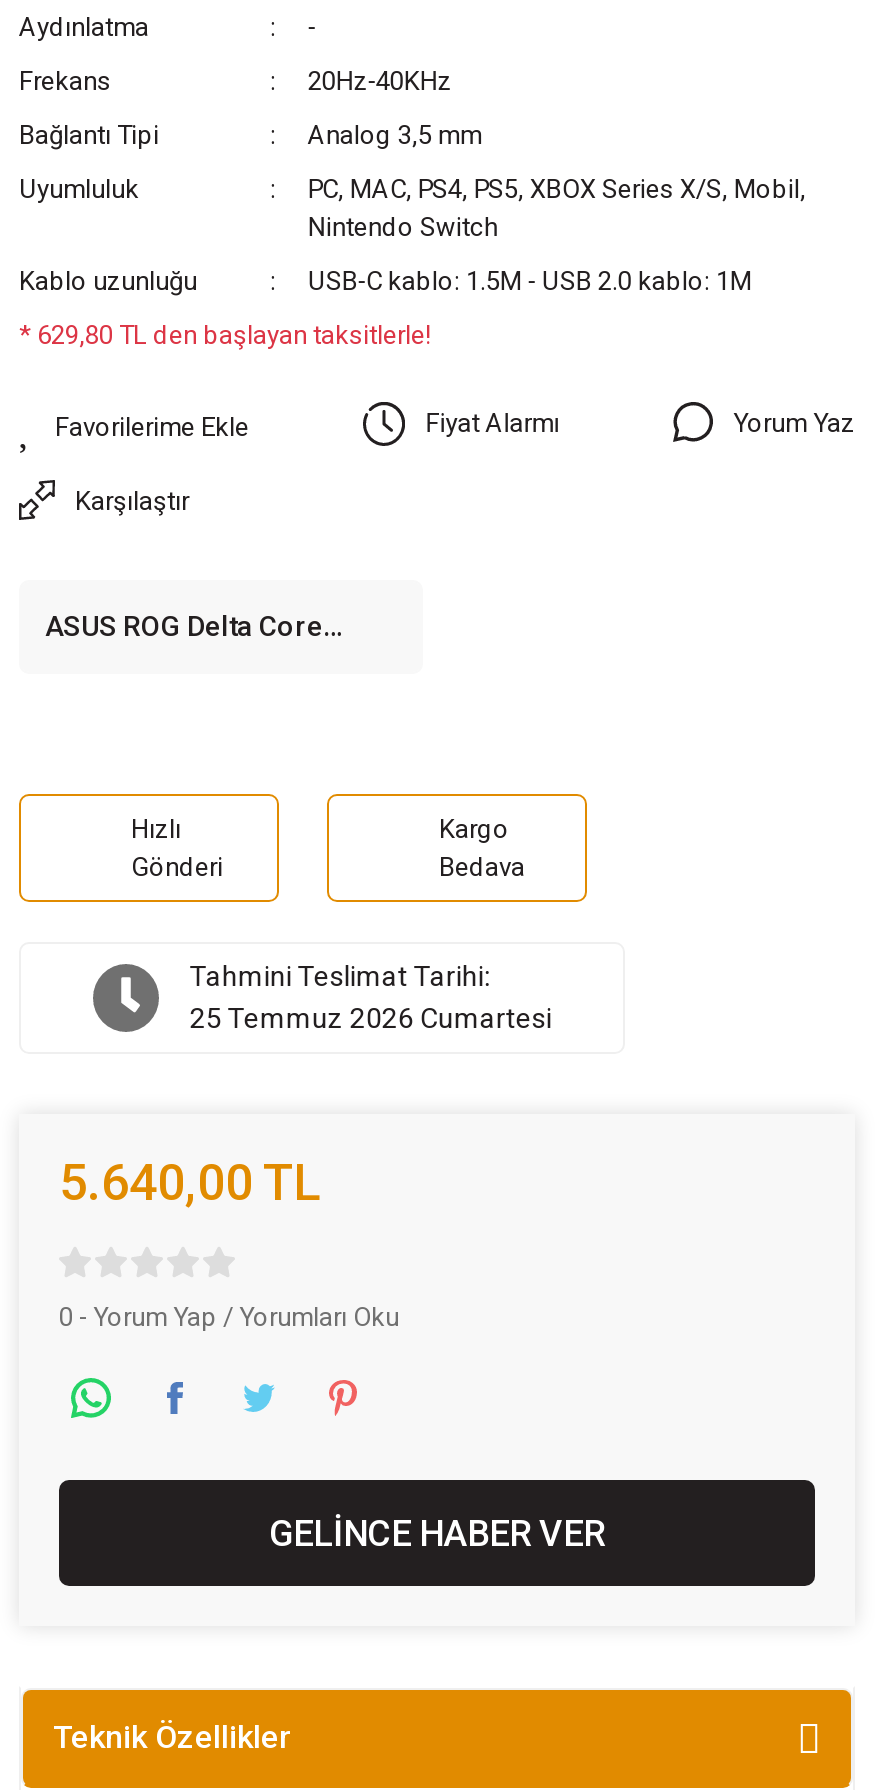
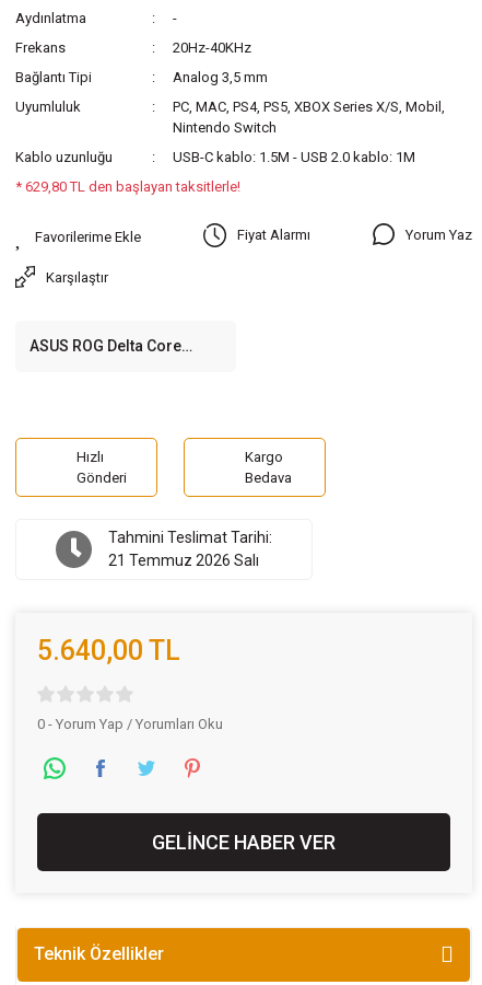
- 25 Temmuz 2026 Cumartesi
+ 21 Temmuz 2026 Salı
